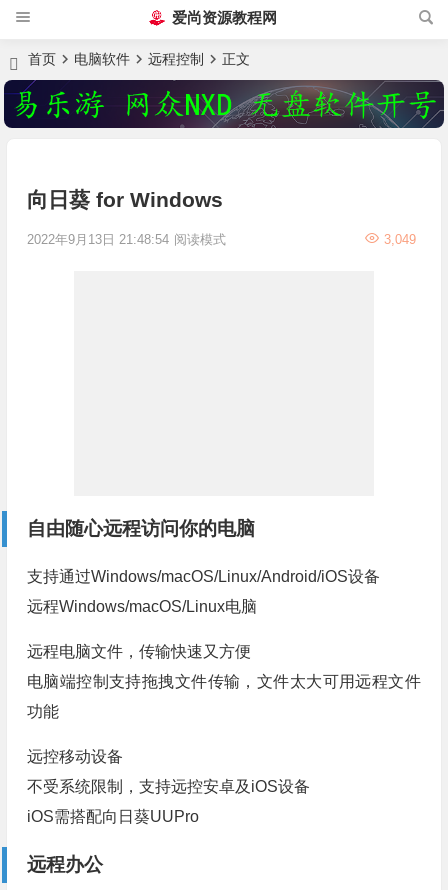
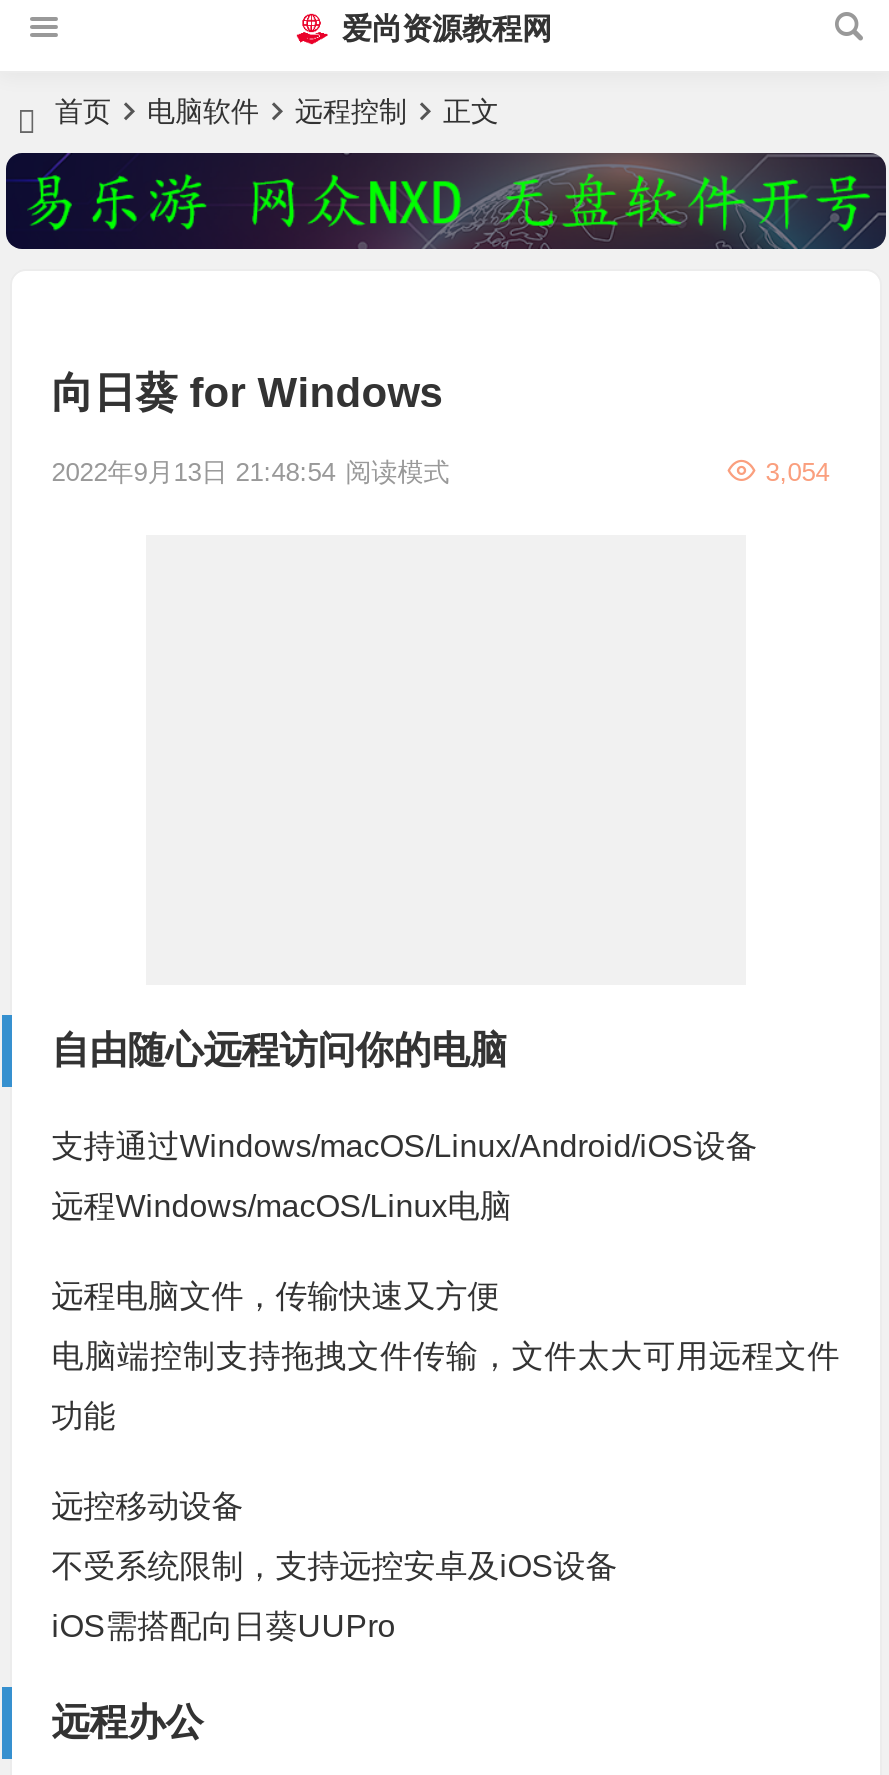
- 3,049
+ 3,054
